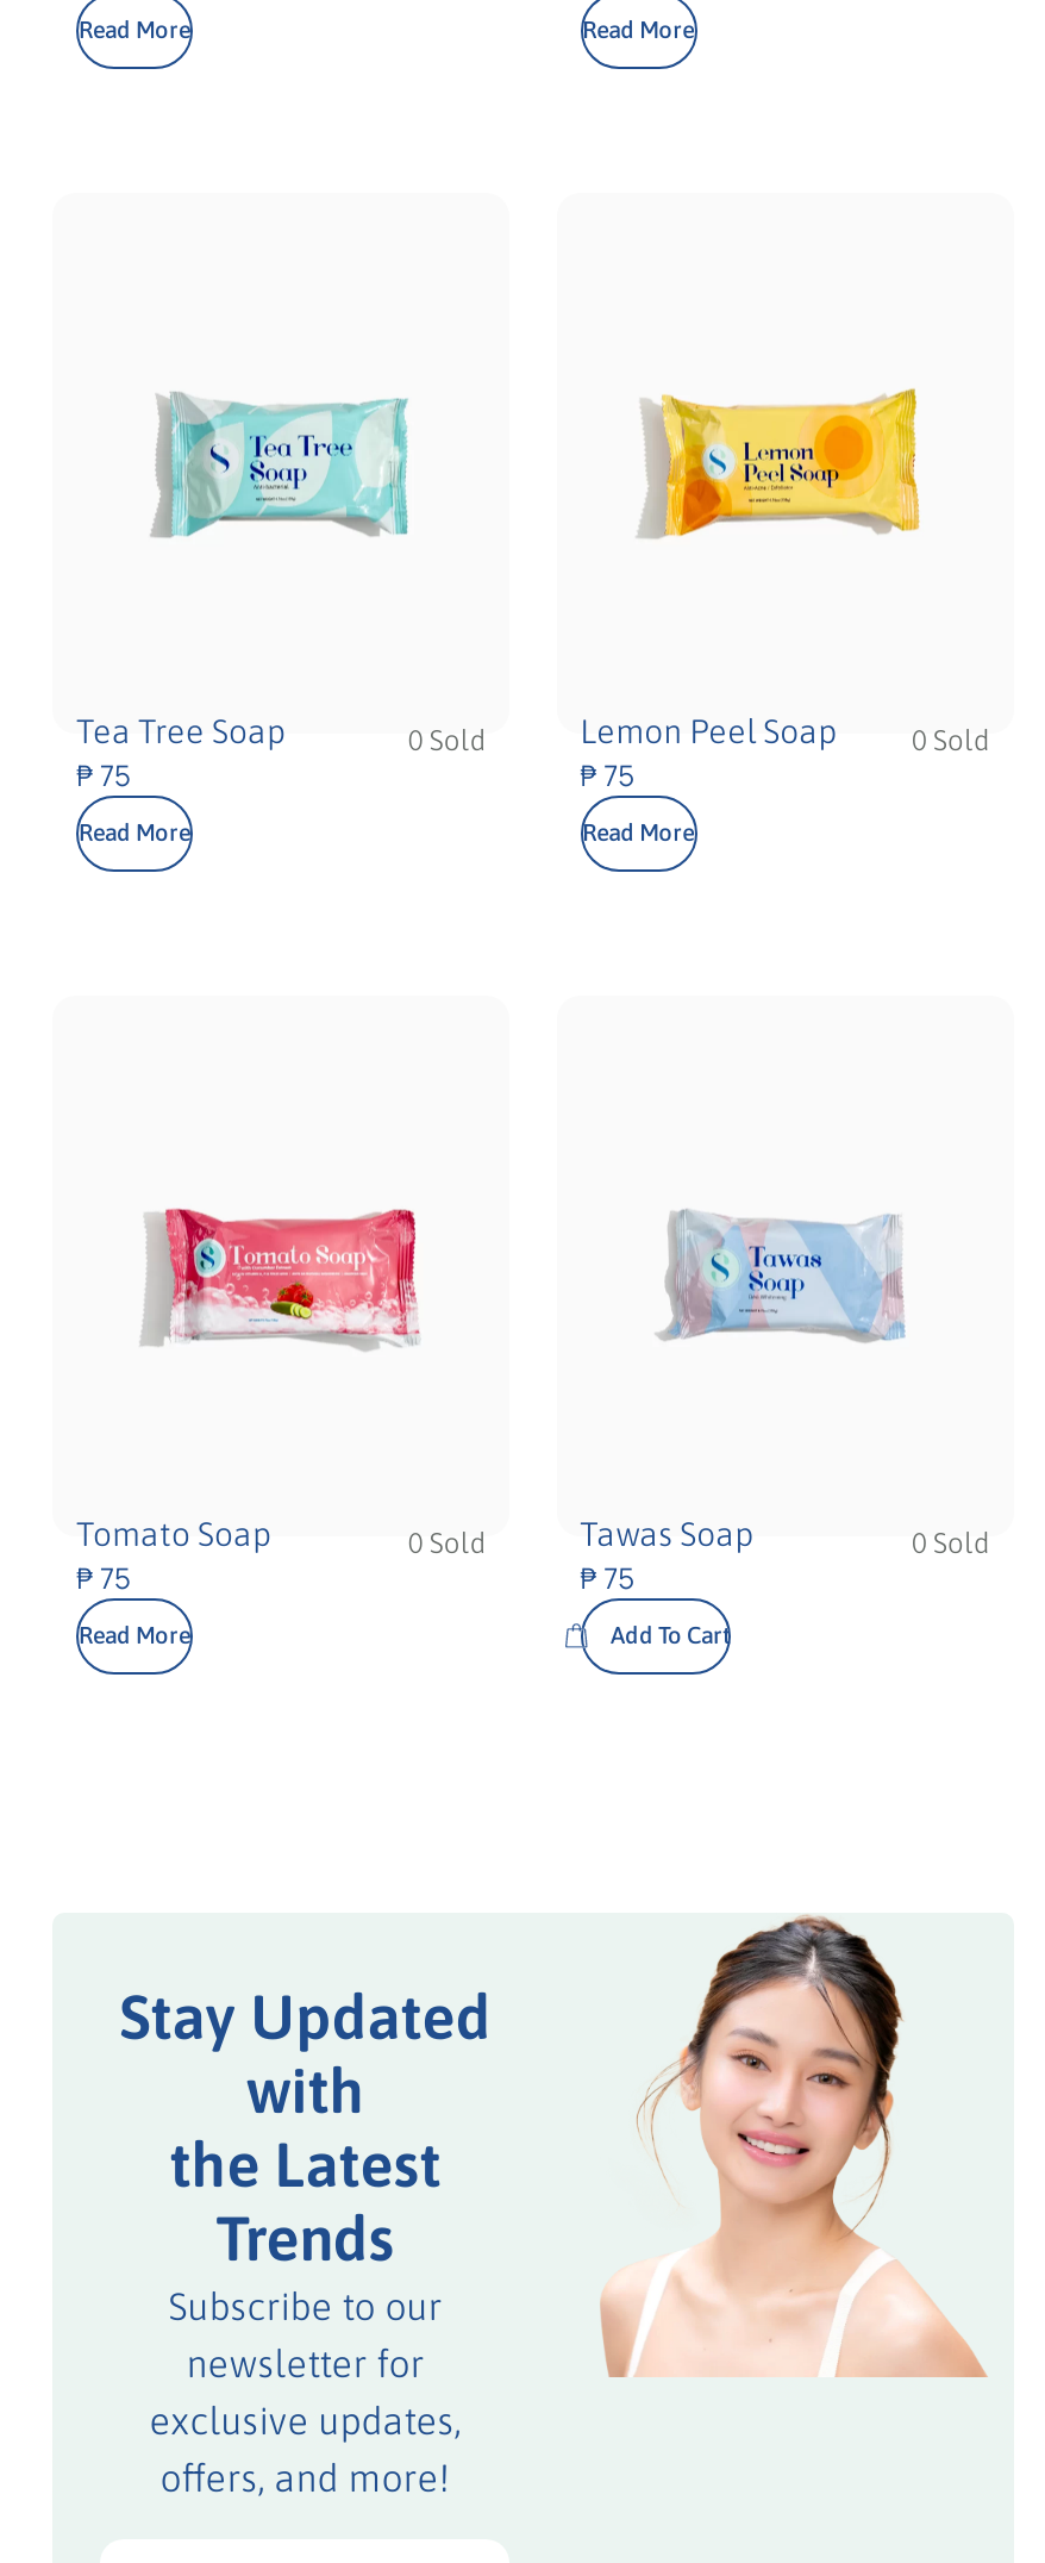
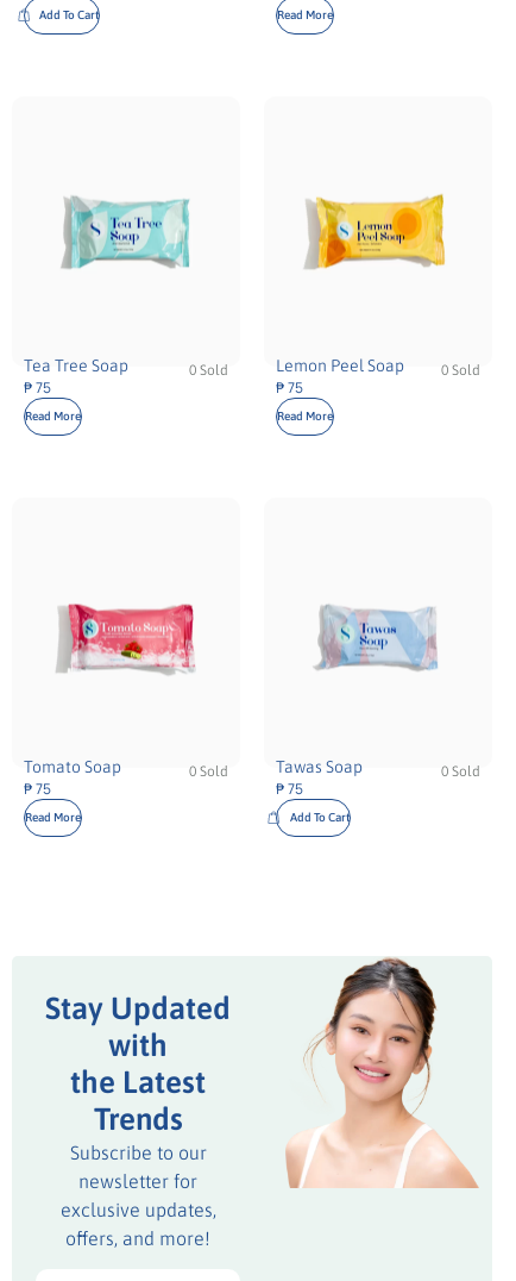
- Read More
+ Add To Cart
